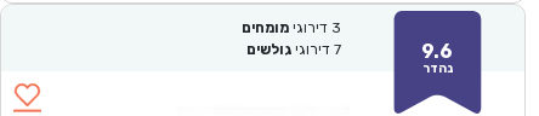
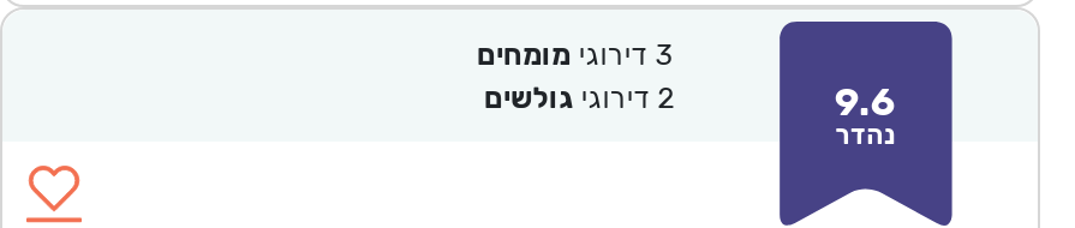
- 7 דירוגי גולשים
+ 2 דירוגי גולשים
